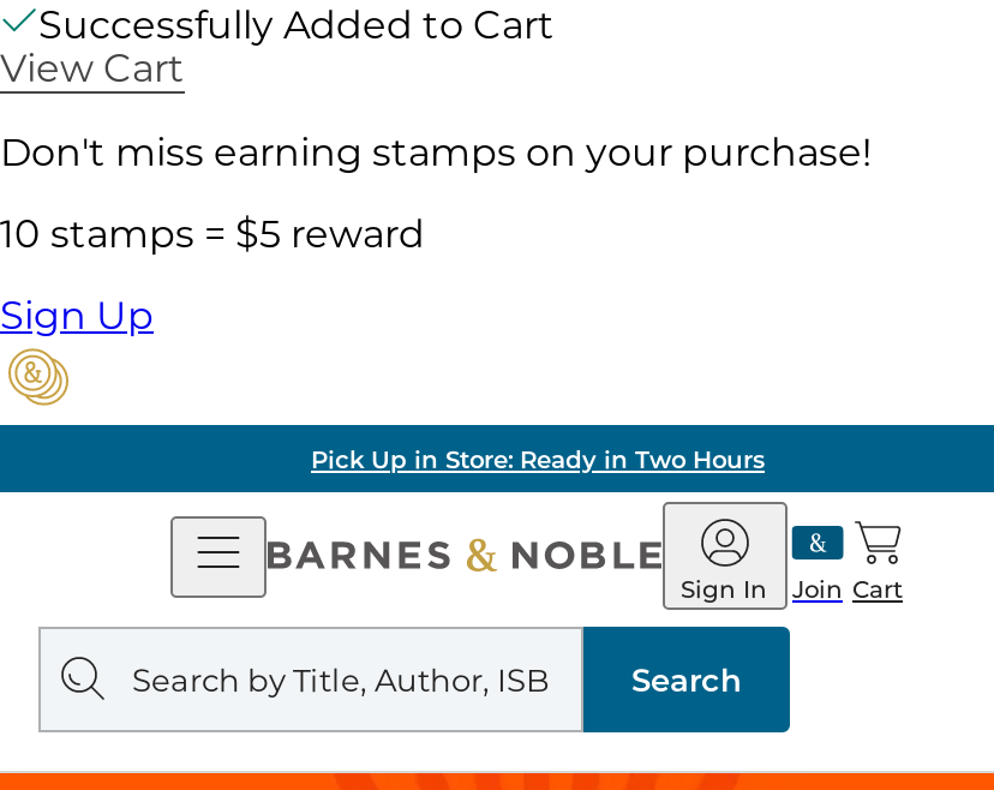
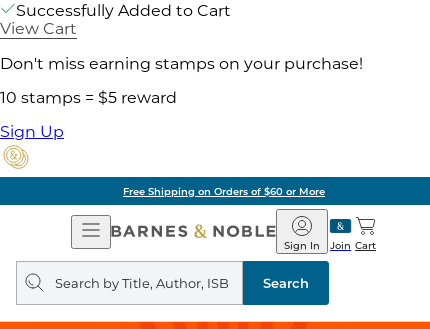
- Pick Up in Store: Ready in Two Hours
+ Free Shipping on Orders of $60 or More
